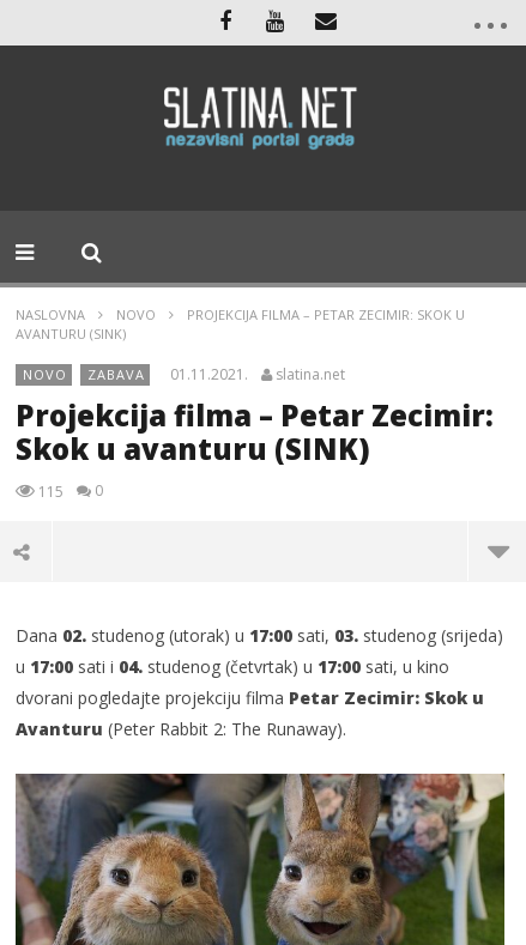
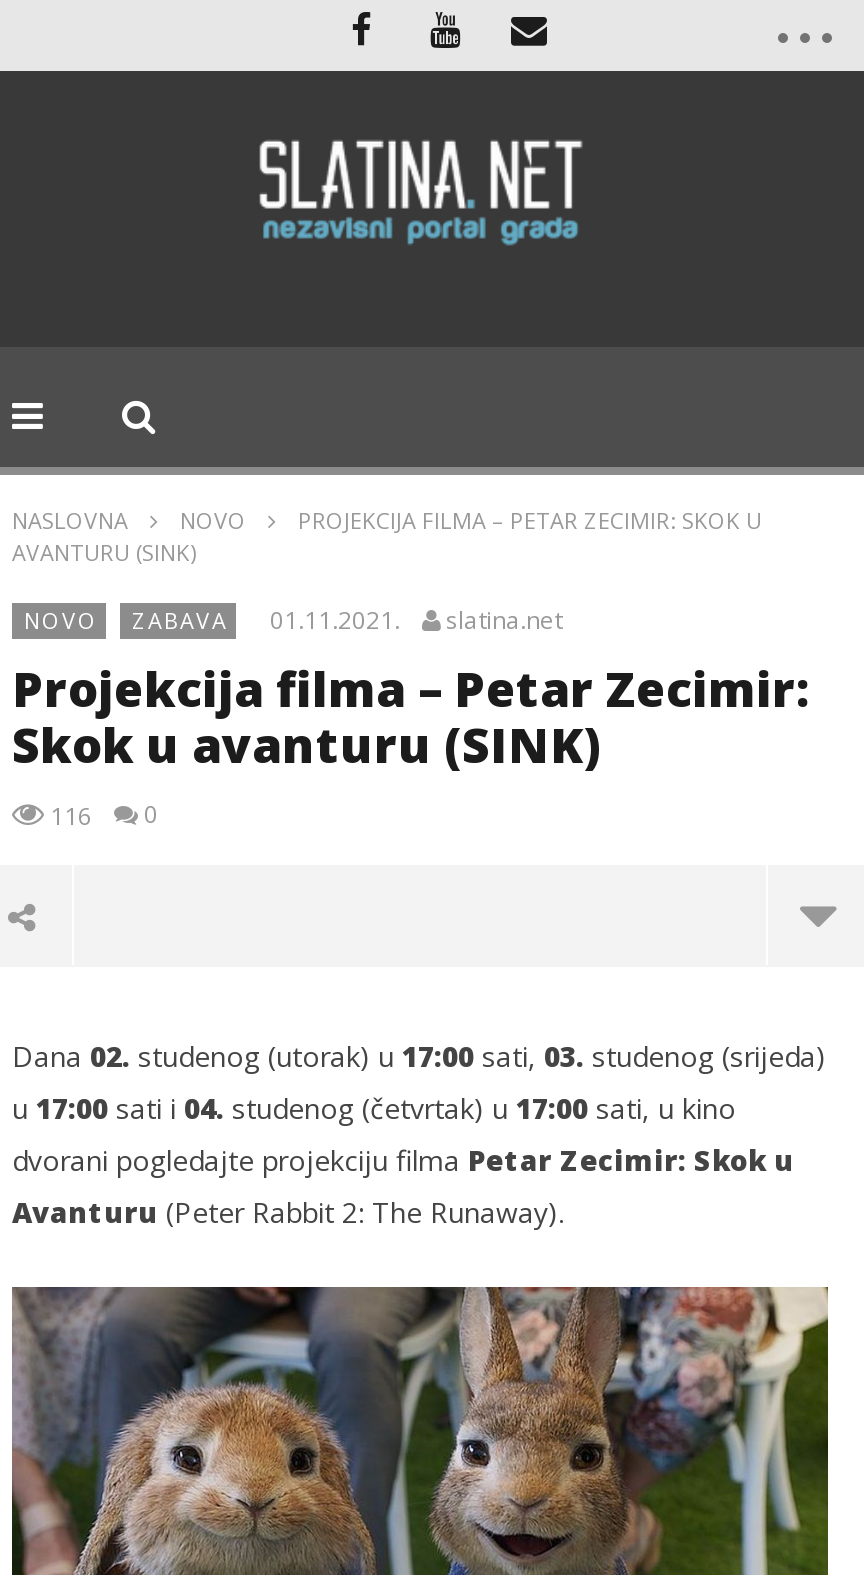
- 115 0
+ 116 0
